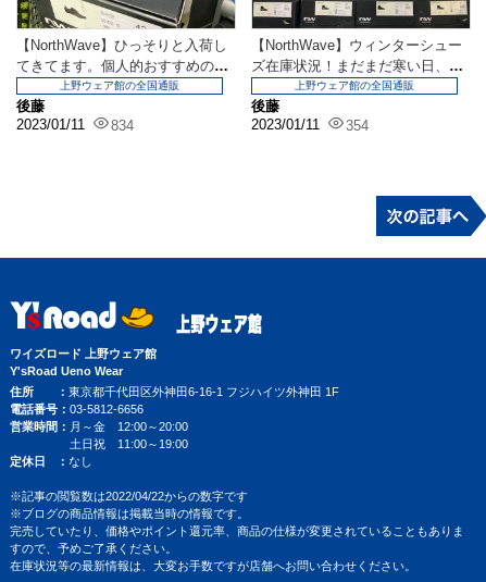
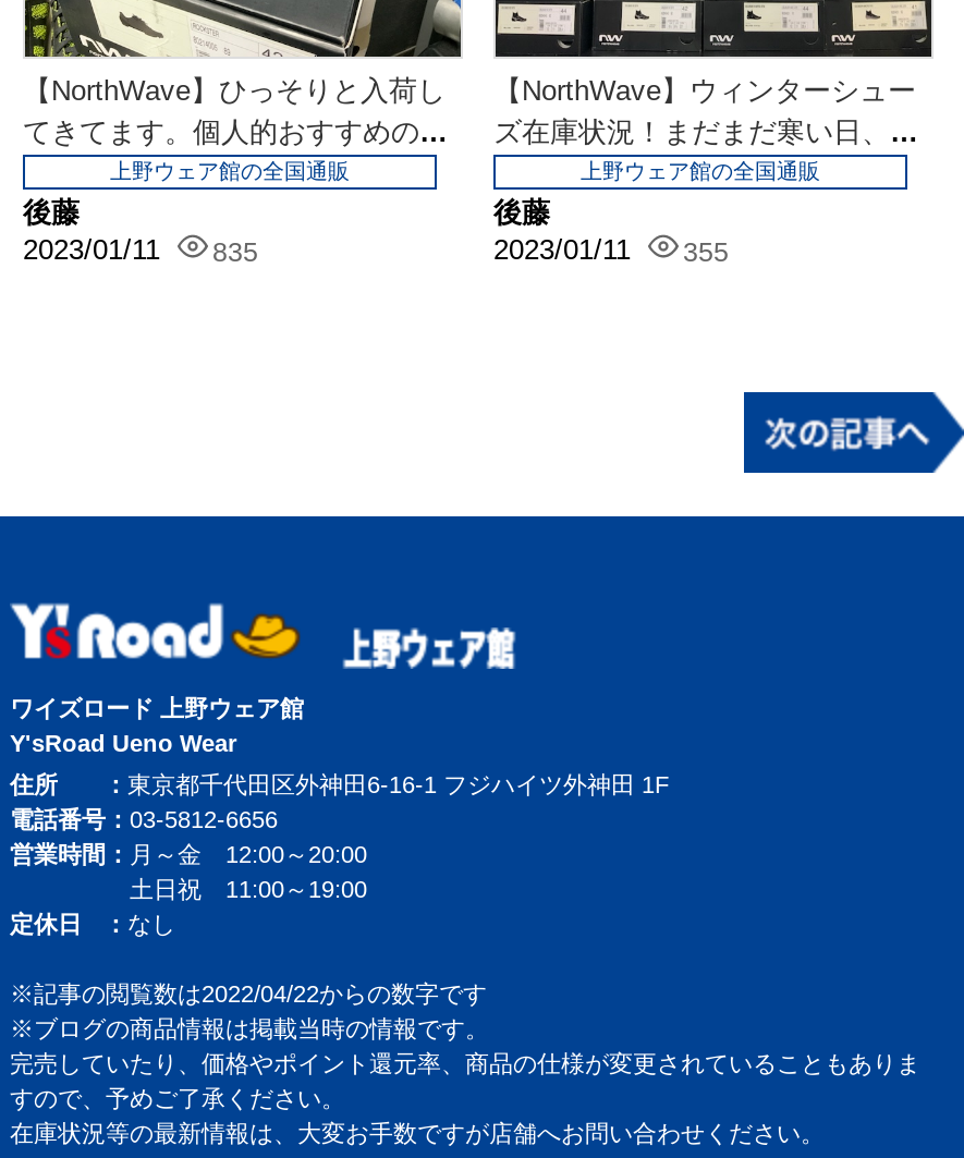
- 2023/01/11 834
+ 2023/01/11 835

- 2023/01/11 354
+ 2023/01/11 355
